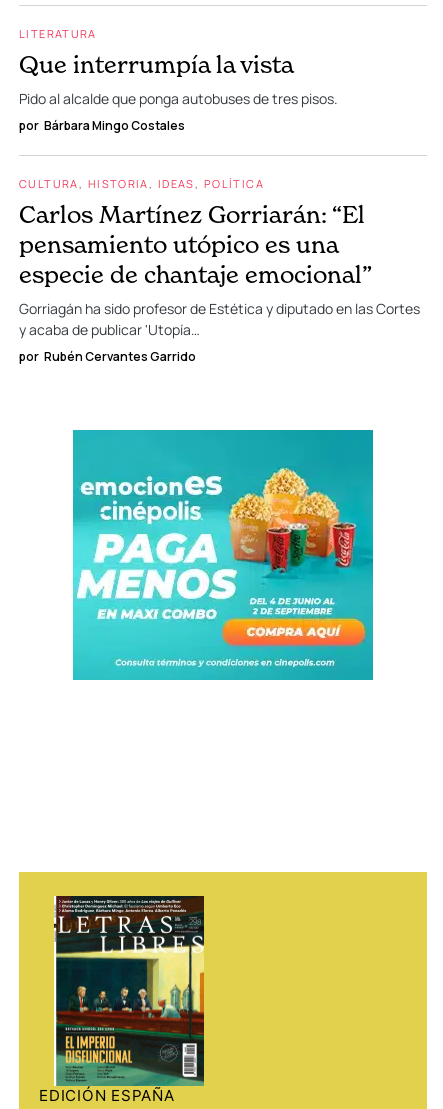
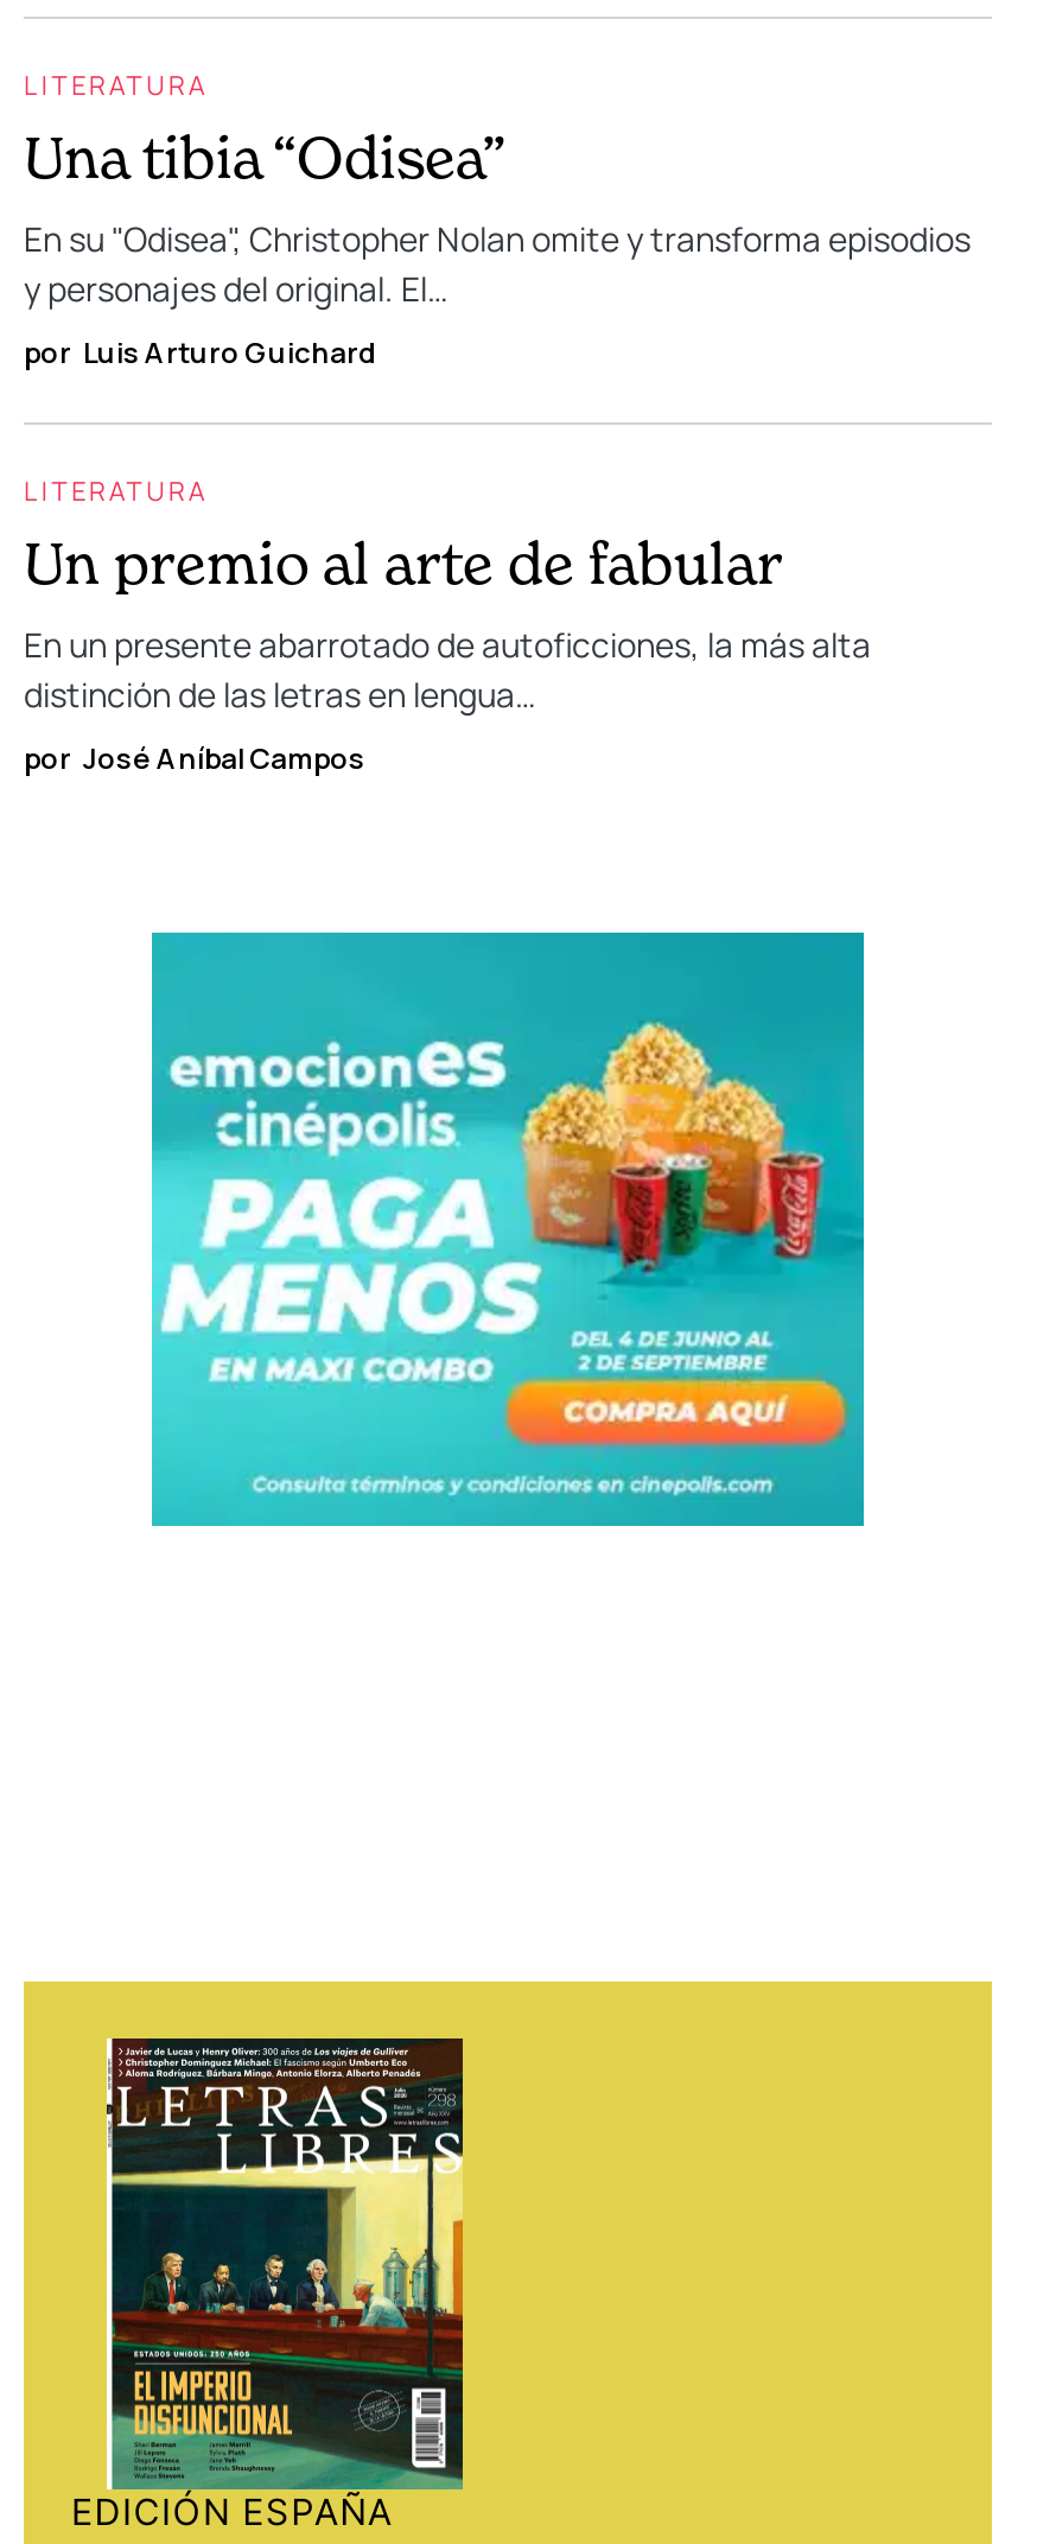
- Que interrumpía la vista
- Pido al alcalde que ponga autobuses de tres pisos.
+ Una tibia “Odisea”
+ En su "Odisea", Christopher Nolan omite y transforma episodios
+ y personajes del original. El…

- por Bárbara Mingo Costales
+ por Luis Arturo Guichard

- CULTURA
- HISTORIA
- IDEAS
- POLÍTICA
- Carlos Martínez Gorriarán: “El
- pensamiento utópico es una
- especie de chantaje emocional”
- Gorriagán ha sido profesor de Estética y diputado en las Cortes
- y acaba de publicar 'Utopía…
+ LITERATURA
+ Un premio al arte de fabular
+ En un presente abarrotado de autoficciones, la más alta
+ distinción de las letras en lengua…

- por Rubén Cervantes Garrido
+ por José Aníbal Campos
